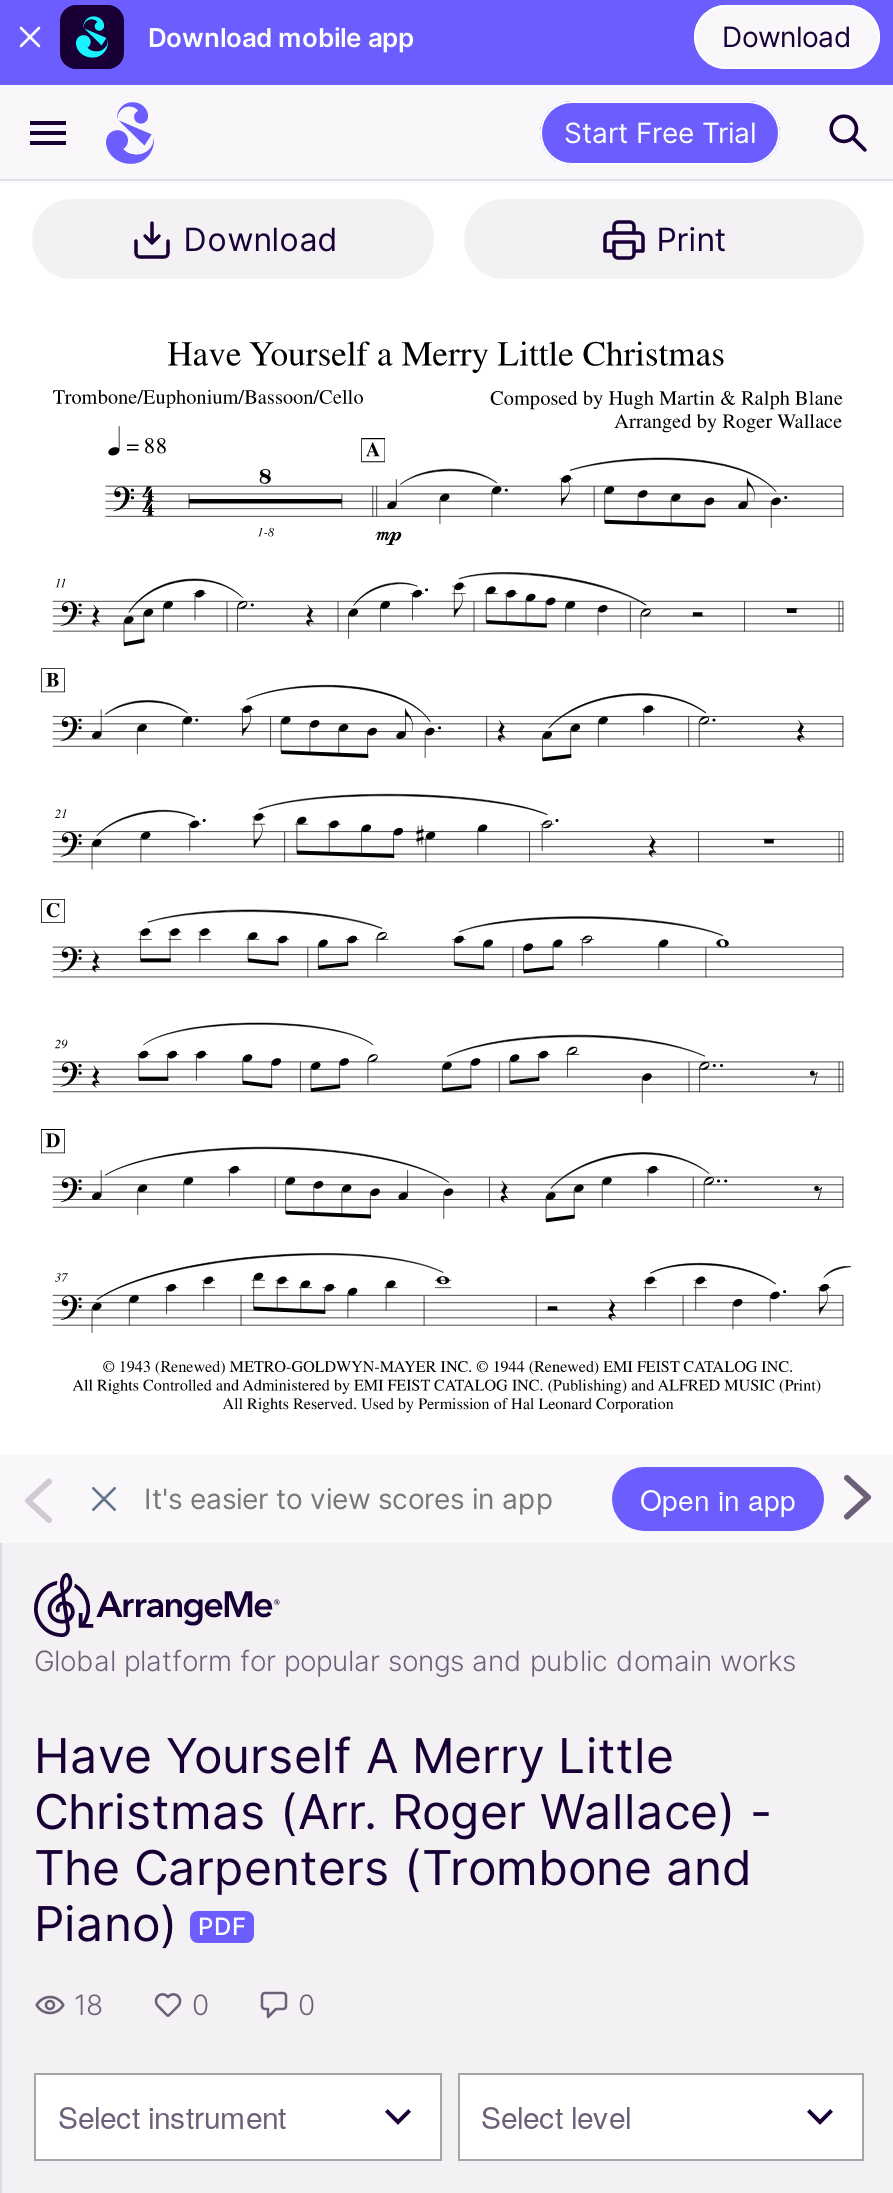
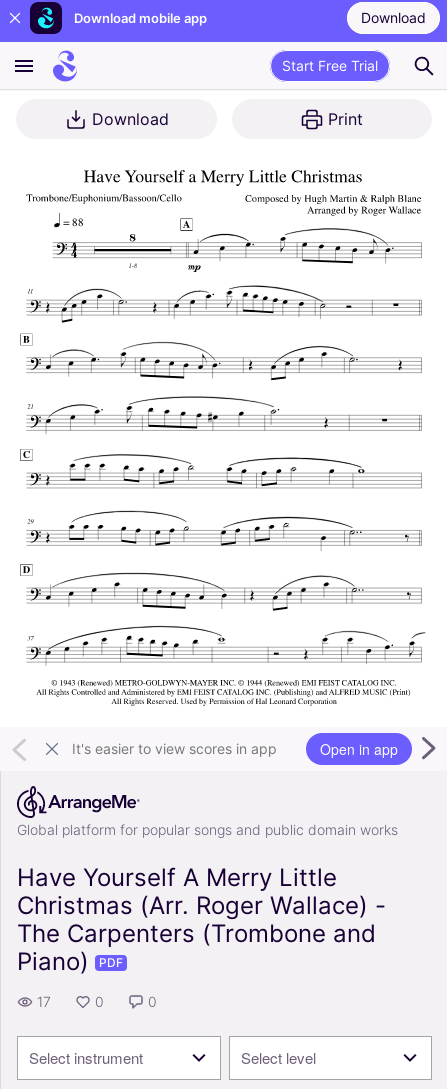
- 18
+ 17
